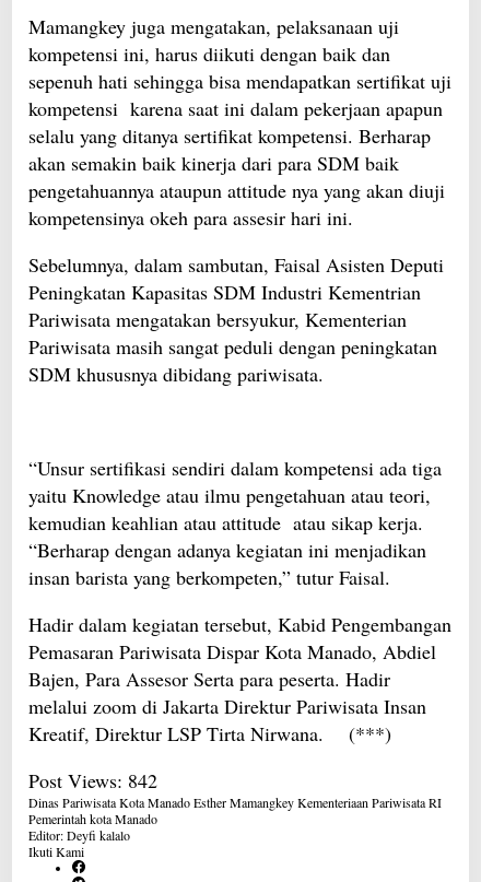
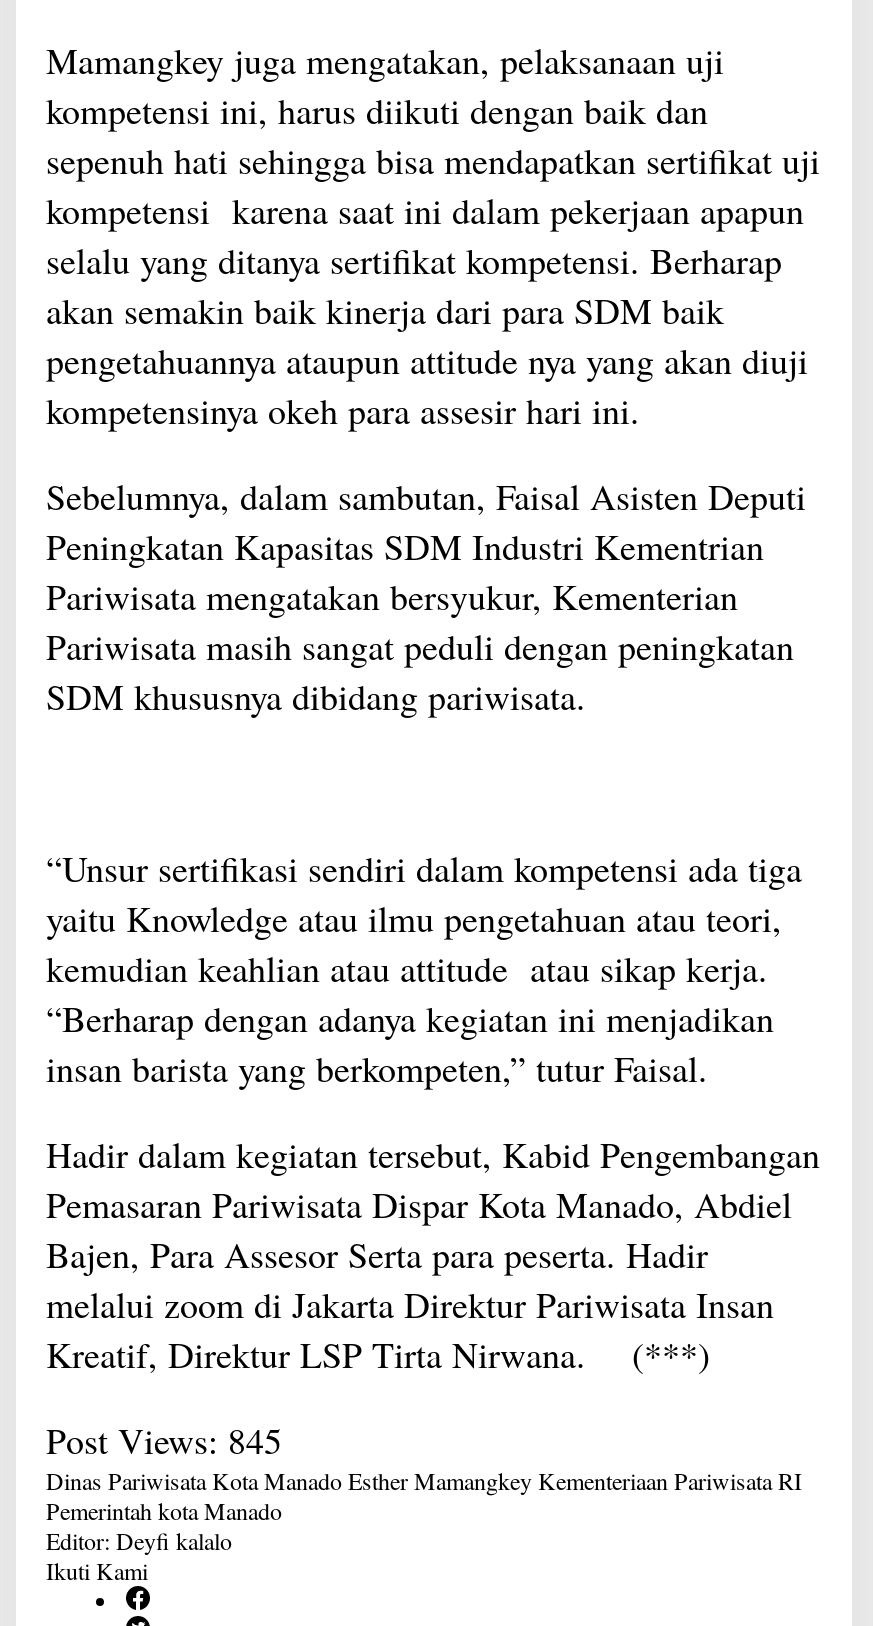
- Post Views: 842
+ Post Views: 845
